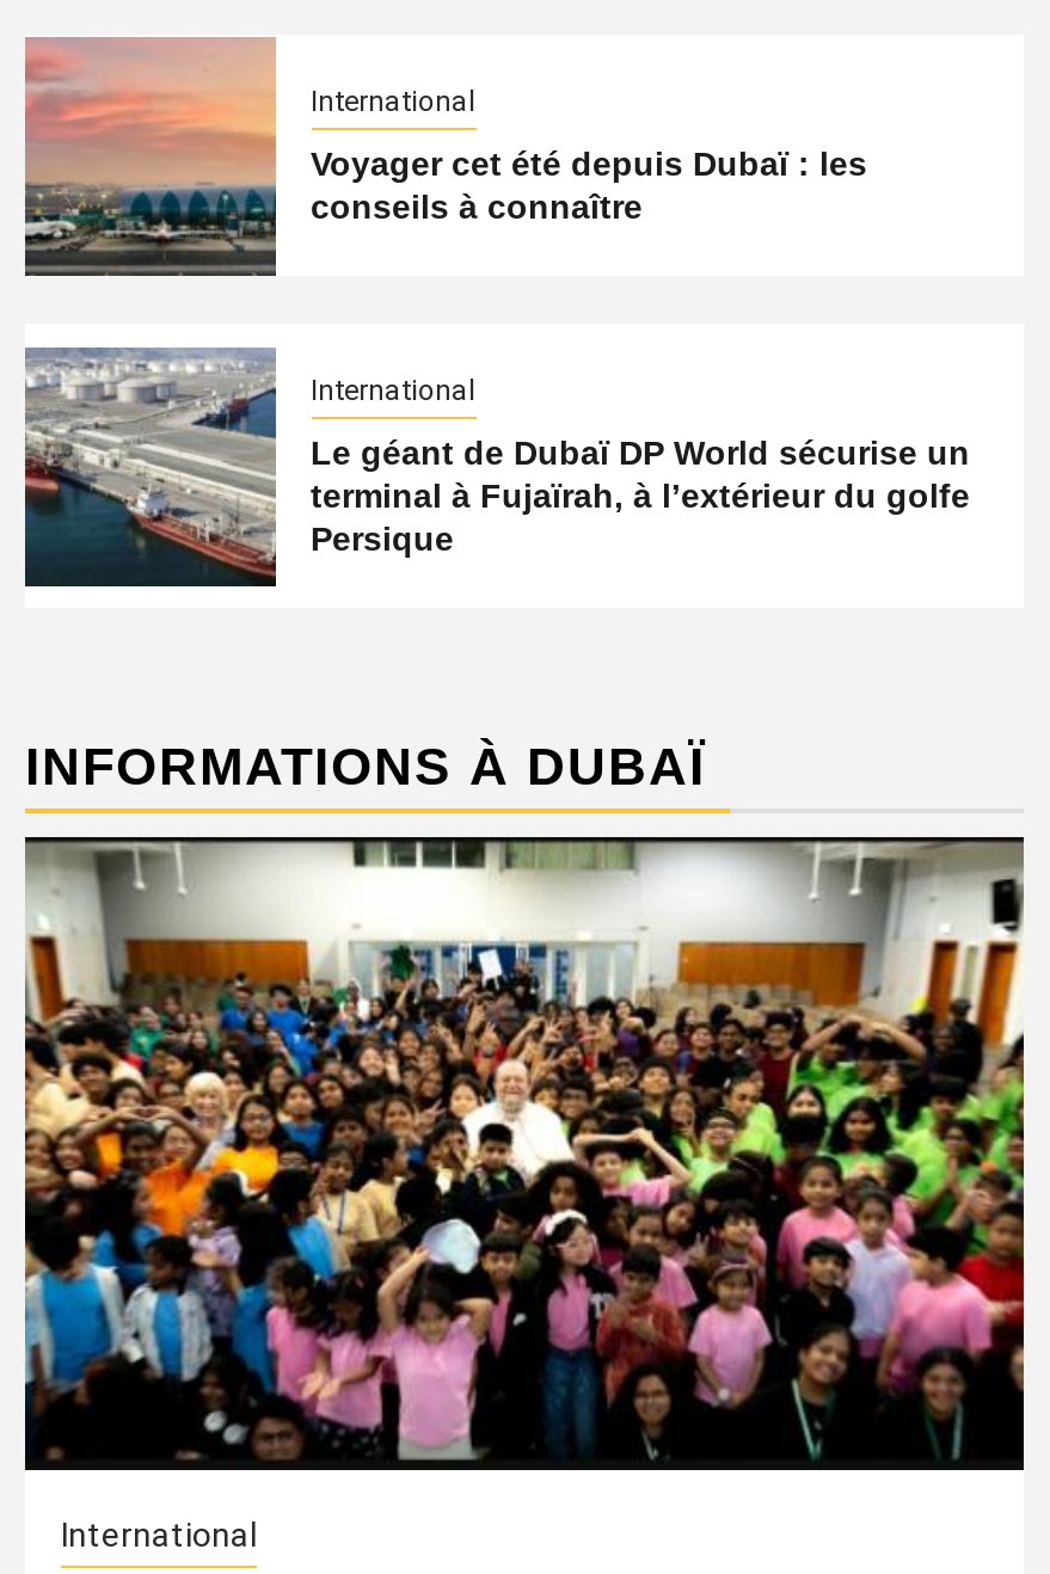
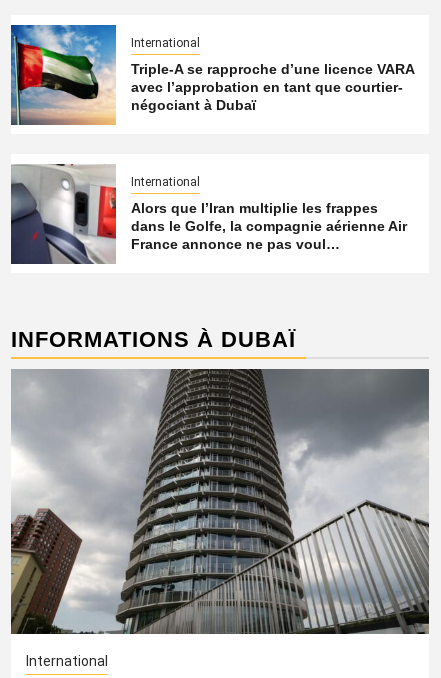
- [image]
- Voyager cet été depuis Dubaï : les
- conseils à connaître
+ [image]
+ Triple-A se rapproche d’une licence VARA
+ avec l’approbation en tant que courtier-
+ négociant à Dubaï

- [image]
- Le géant de Dubaï DP World sécurise un
- terminal à Fujaïrah, à l’extérieur du golfe
- Persique
+ [image]
+ Alors que l’Iran multiplie les frappes
+ dans le Golfe, la compagnie aérienne Air
+ France annonce ne pas voul…

- [image]
+ [image]
